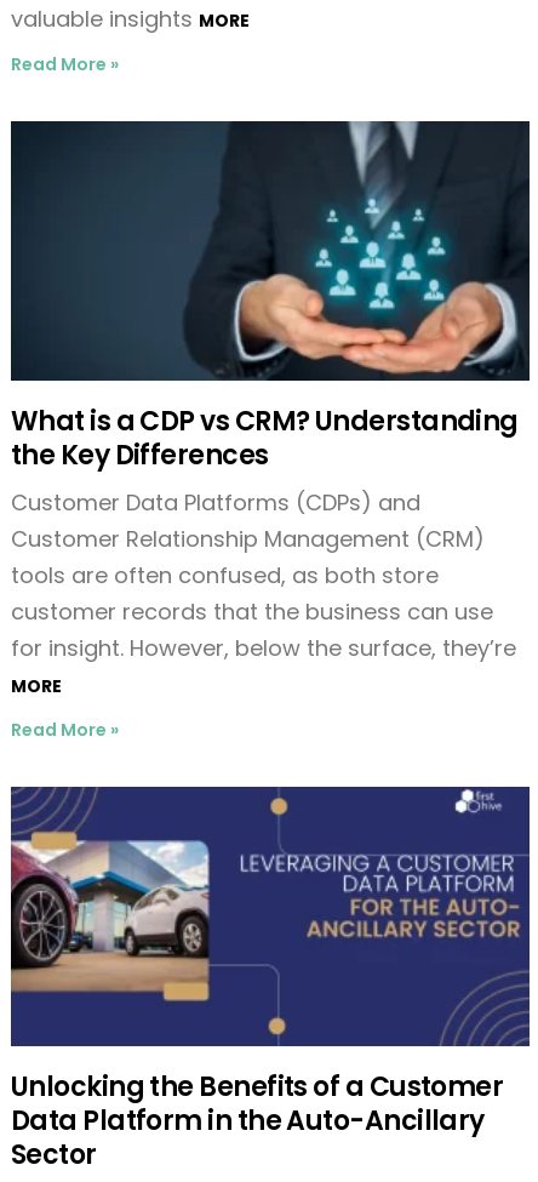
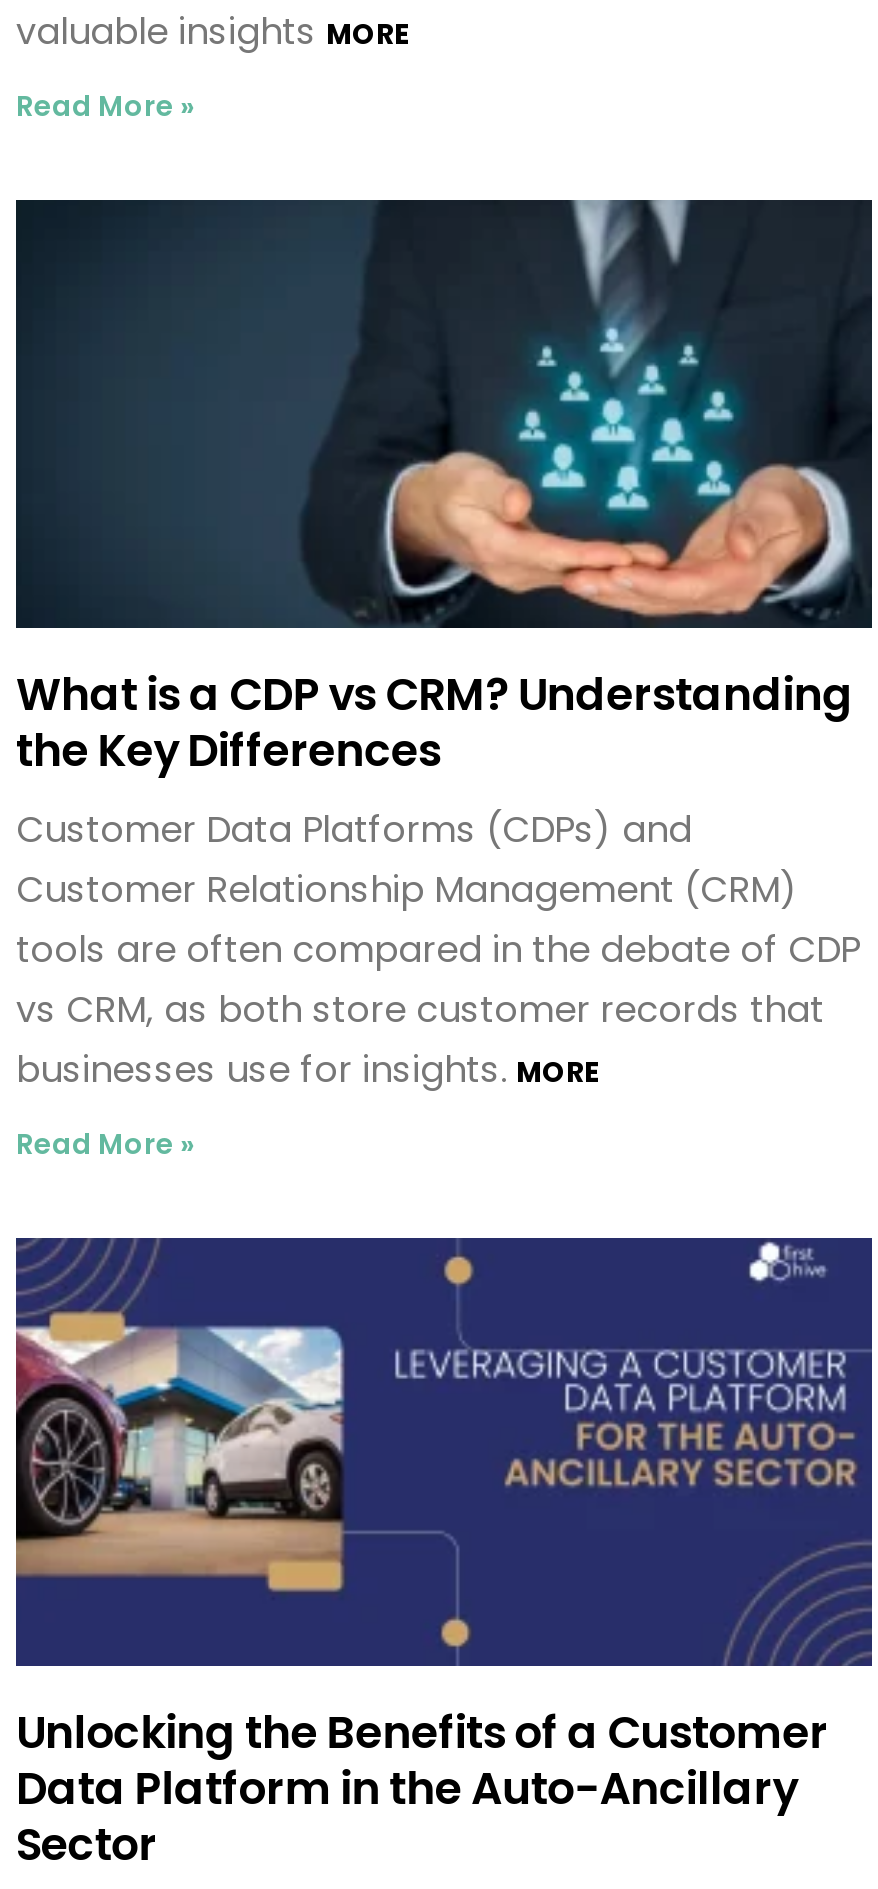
- tools are often confused, as both store
- customer records that the business can use
- for insight. However, below the surface, they’re
- MORE
+ tools are often compared in the debate of CDP
+ vs CRM, as both store customer records that
+ businesses use for insights. MORE
